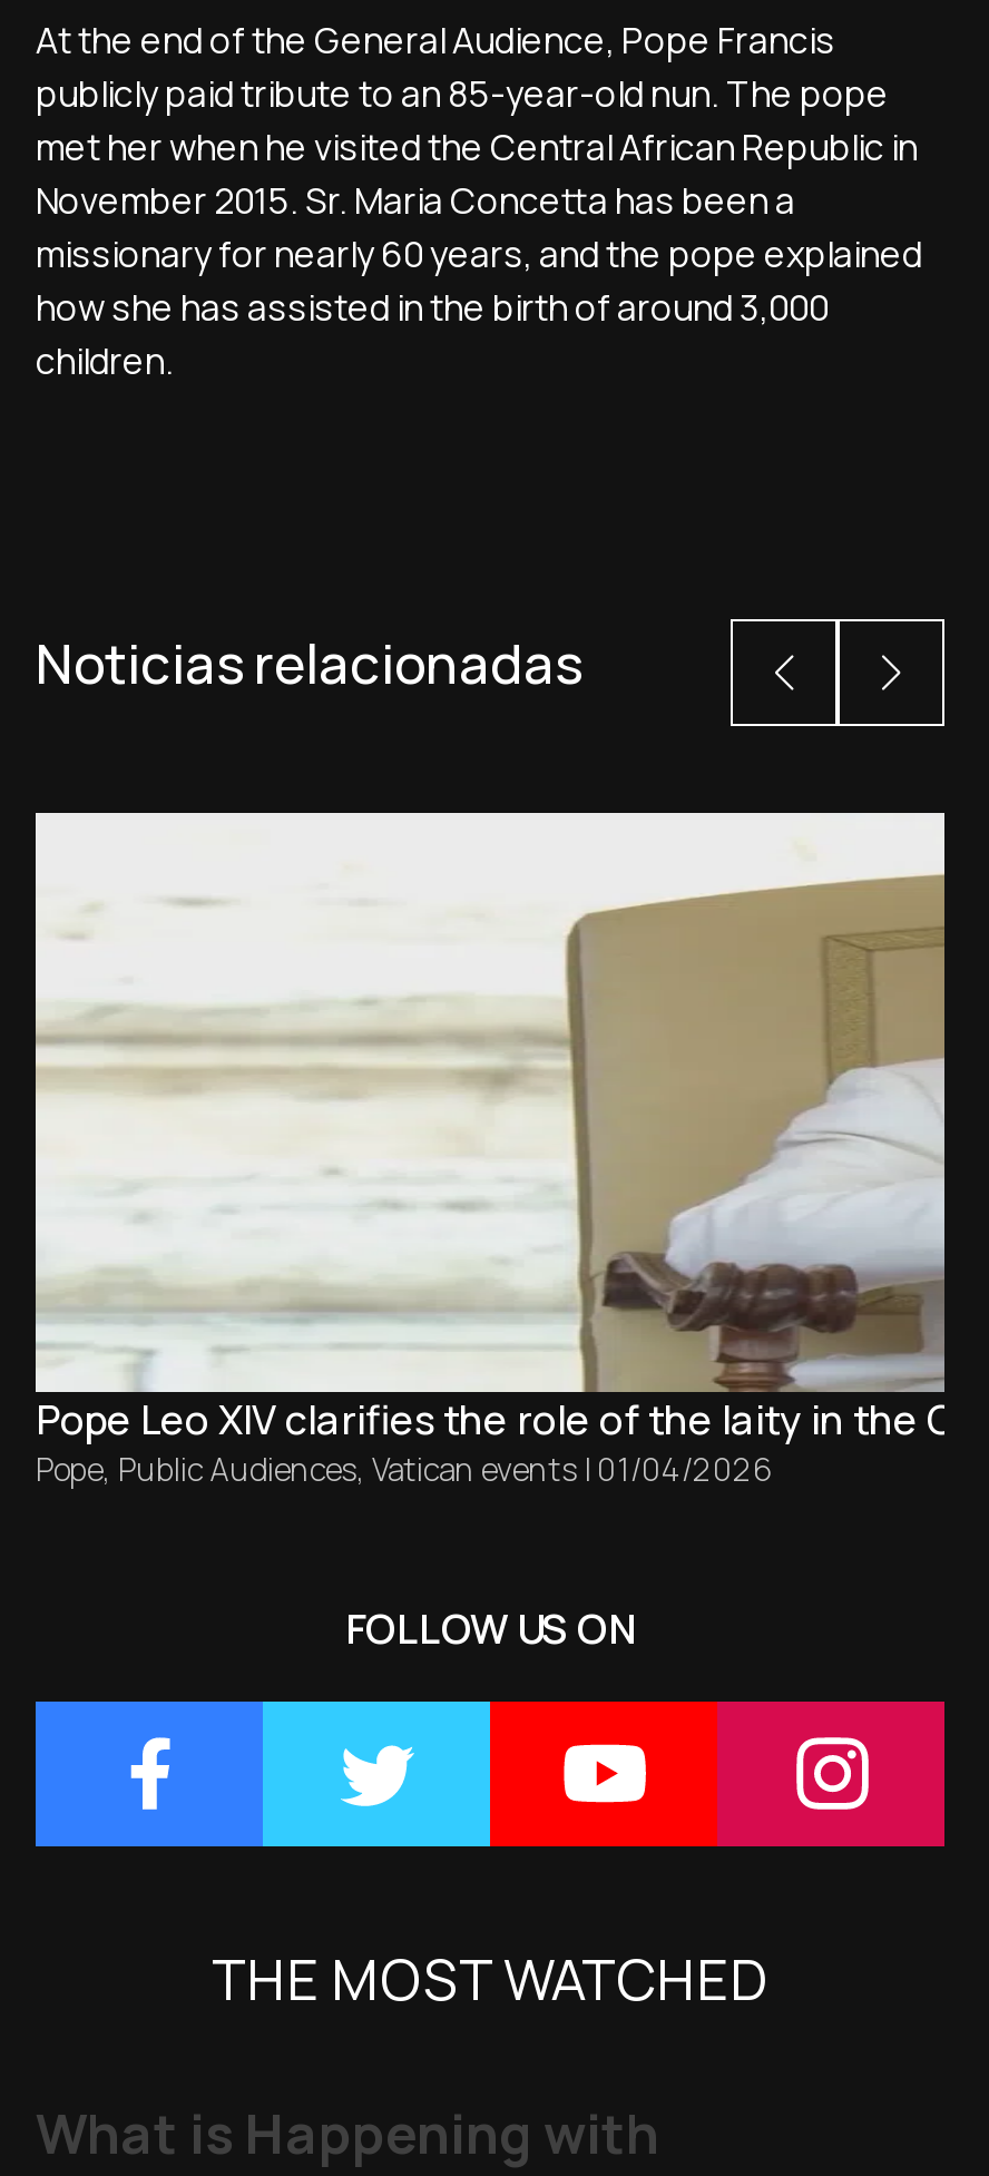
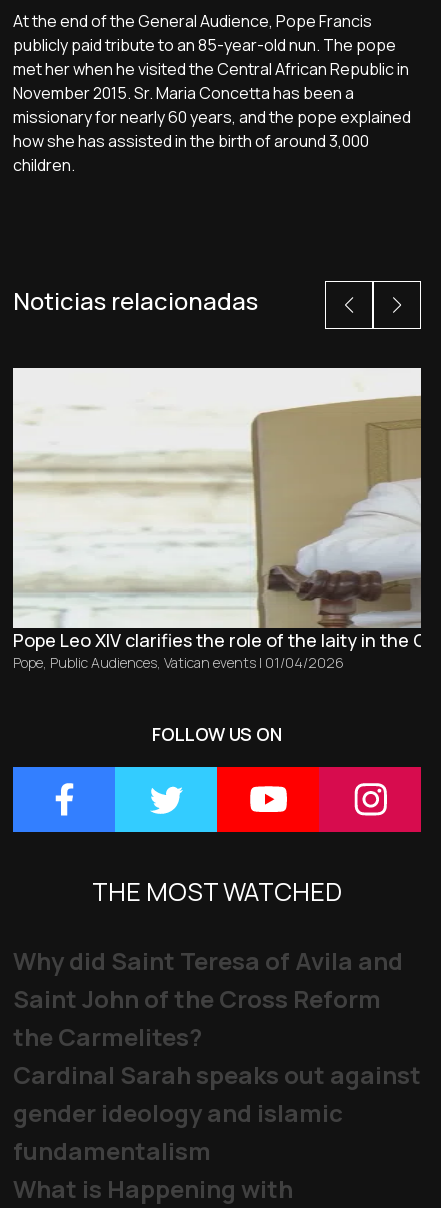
+ Why did Saint Teresa of Avila and
+ Saint John of the Cross Reform
+ the Carmelites?
+ Cardinal Sarah speaks out against
+ gender ideology and islamic
+ fundamentalism
